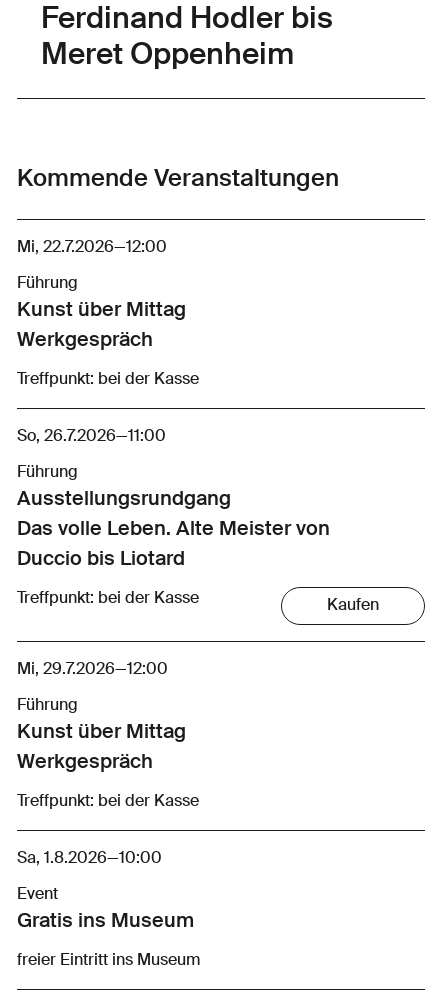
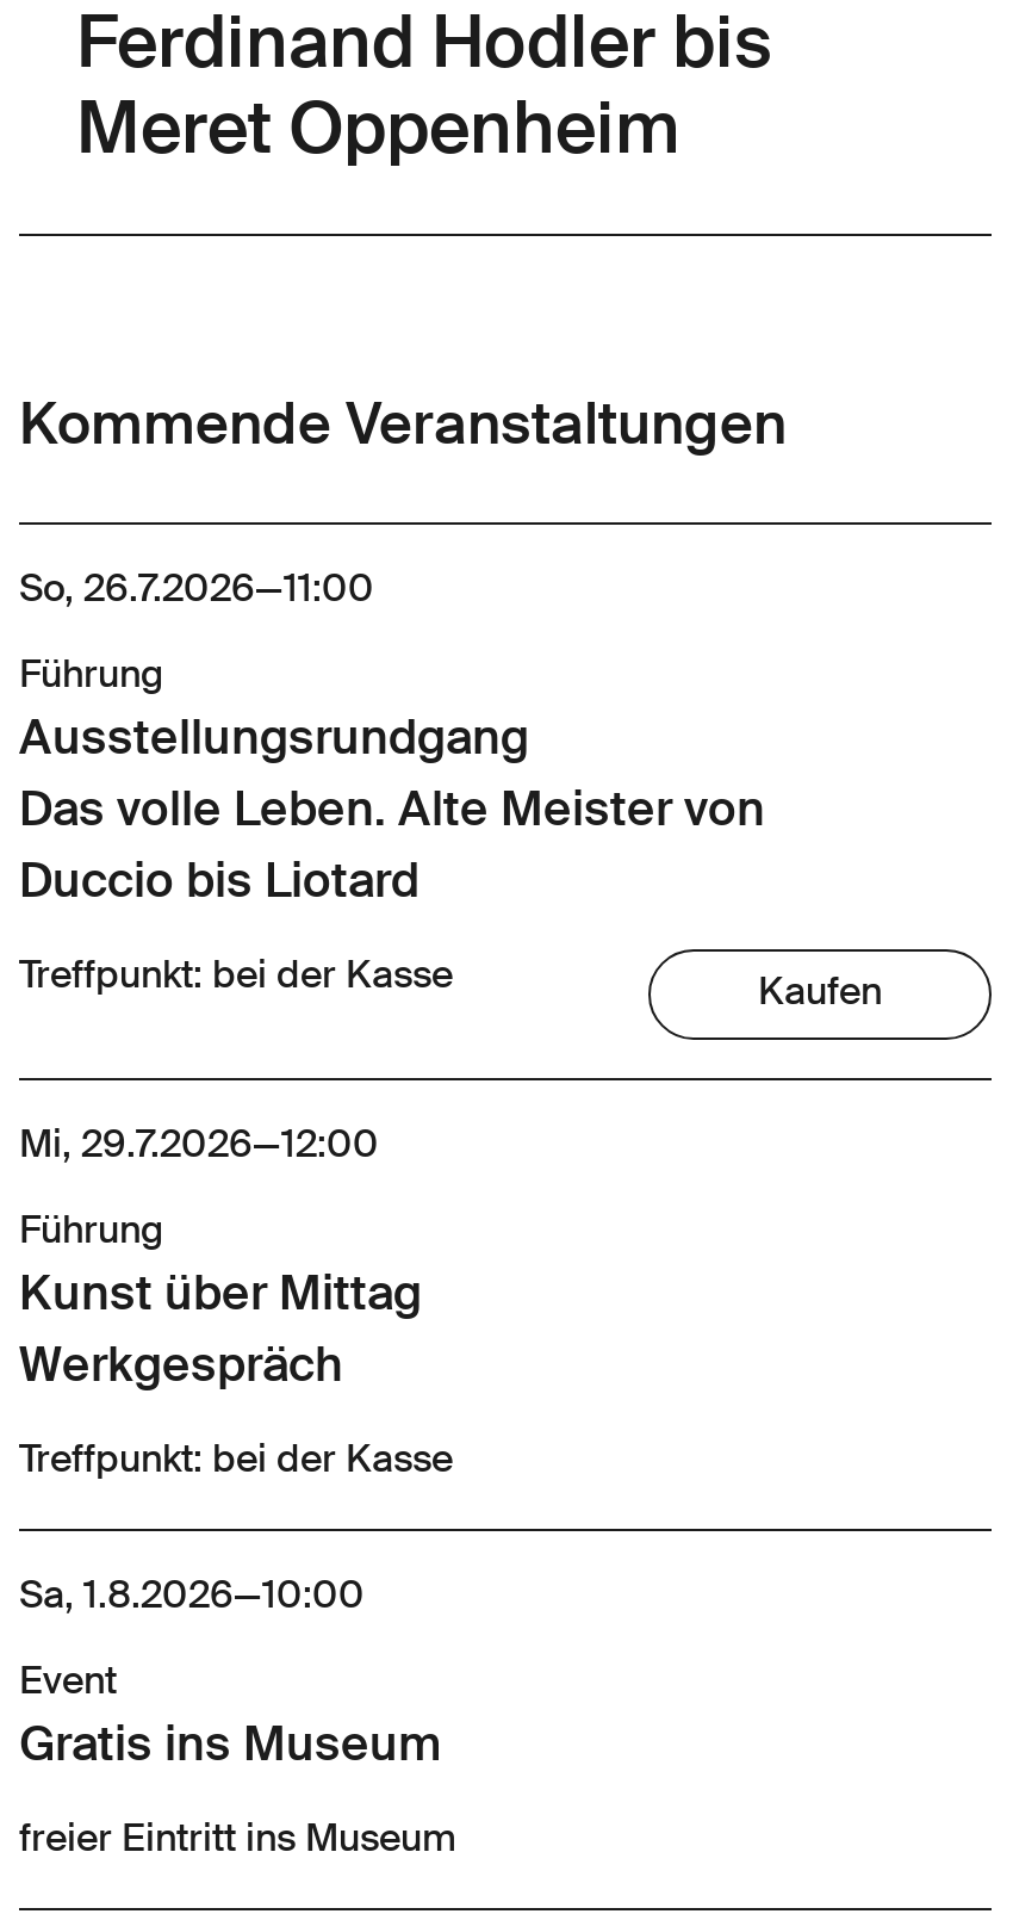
- Mi, 22.7.2026—12:00
- Führung
- Kunst über Mittag
- Werkgespräch
- Treffpunkt: bei der Kasse
